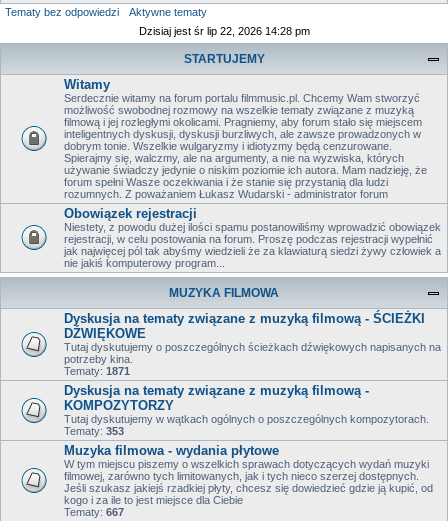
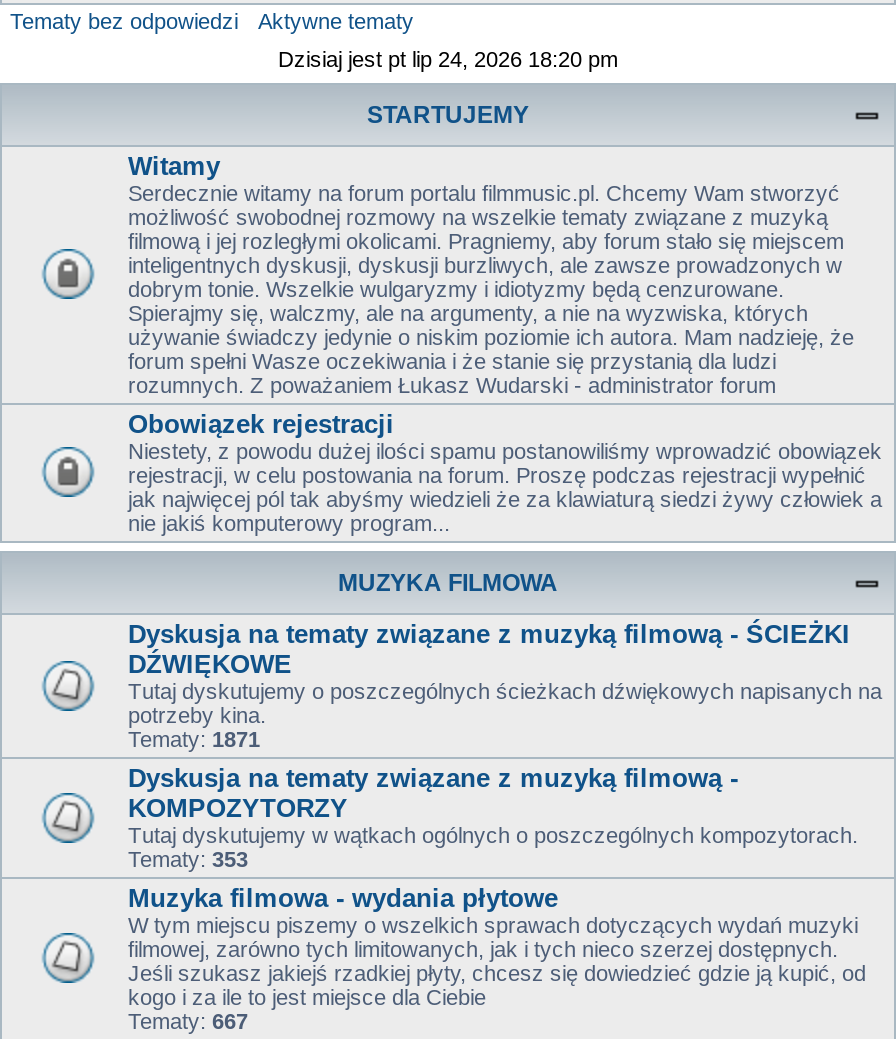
- Dzisiaj jest śr lip 22, 2026 14:28 pm
+ Dzisiaj jest pt lip 24, 2026 18:20 pm
